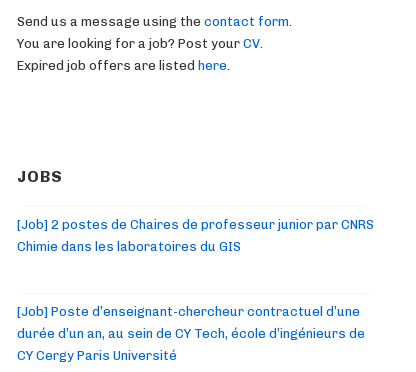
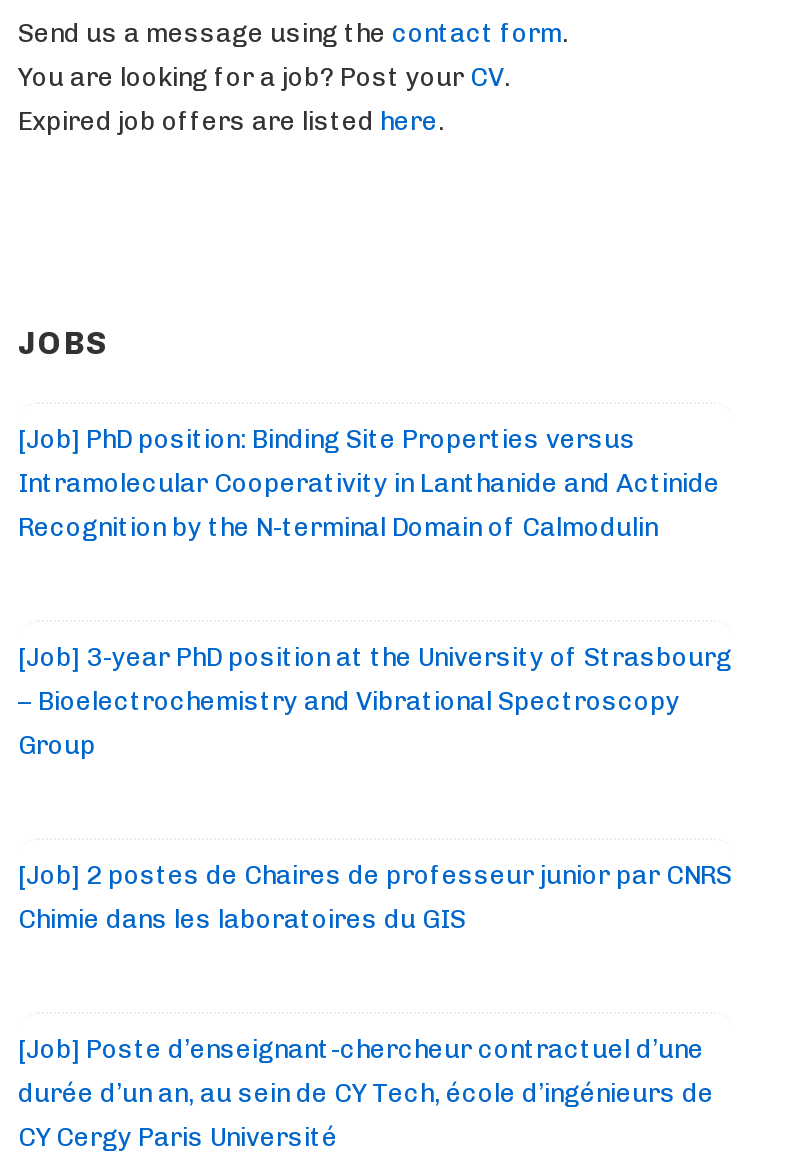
+ [Job] PhD position: Binding Site Properties versus
+ Intramolecular Cooperativity in Lanthanide and Actinide
+ Recognition by the N-terminal Domain of Calmodulin

+ [Job] 3-year PhD position at the University of Strasbourg
+ – Bioelectrochemistry and Vibrational Spectroscopy
+ Group
